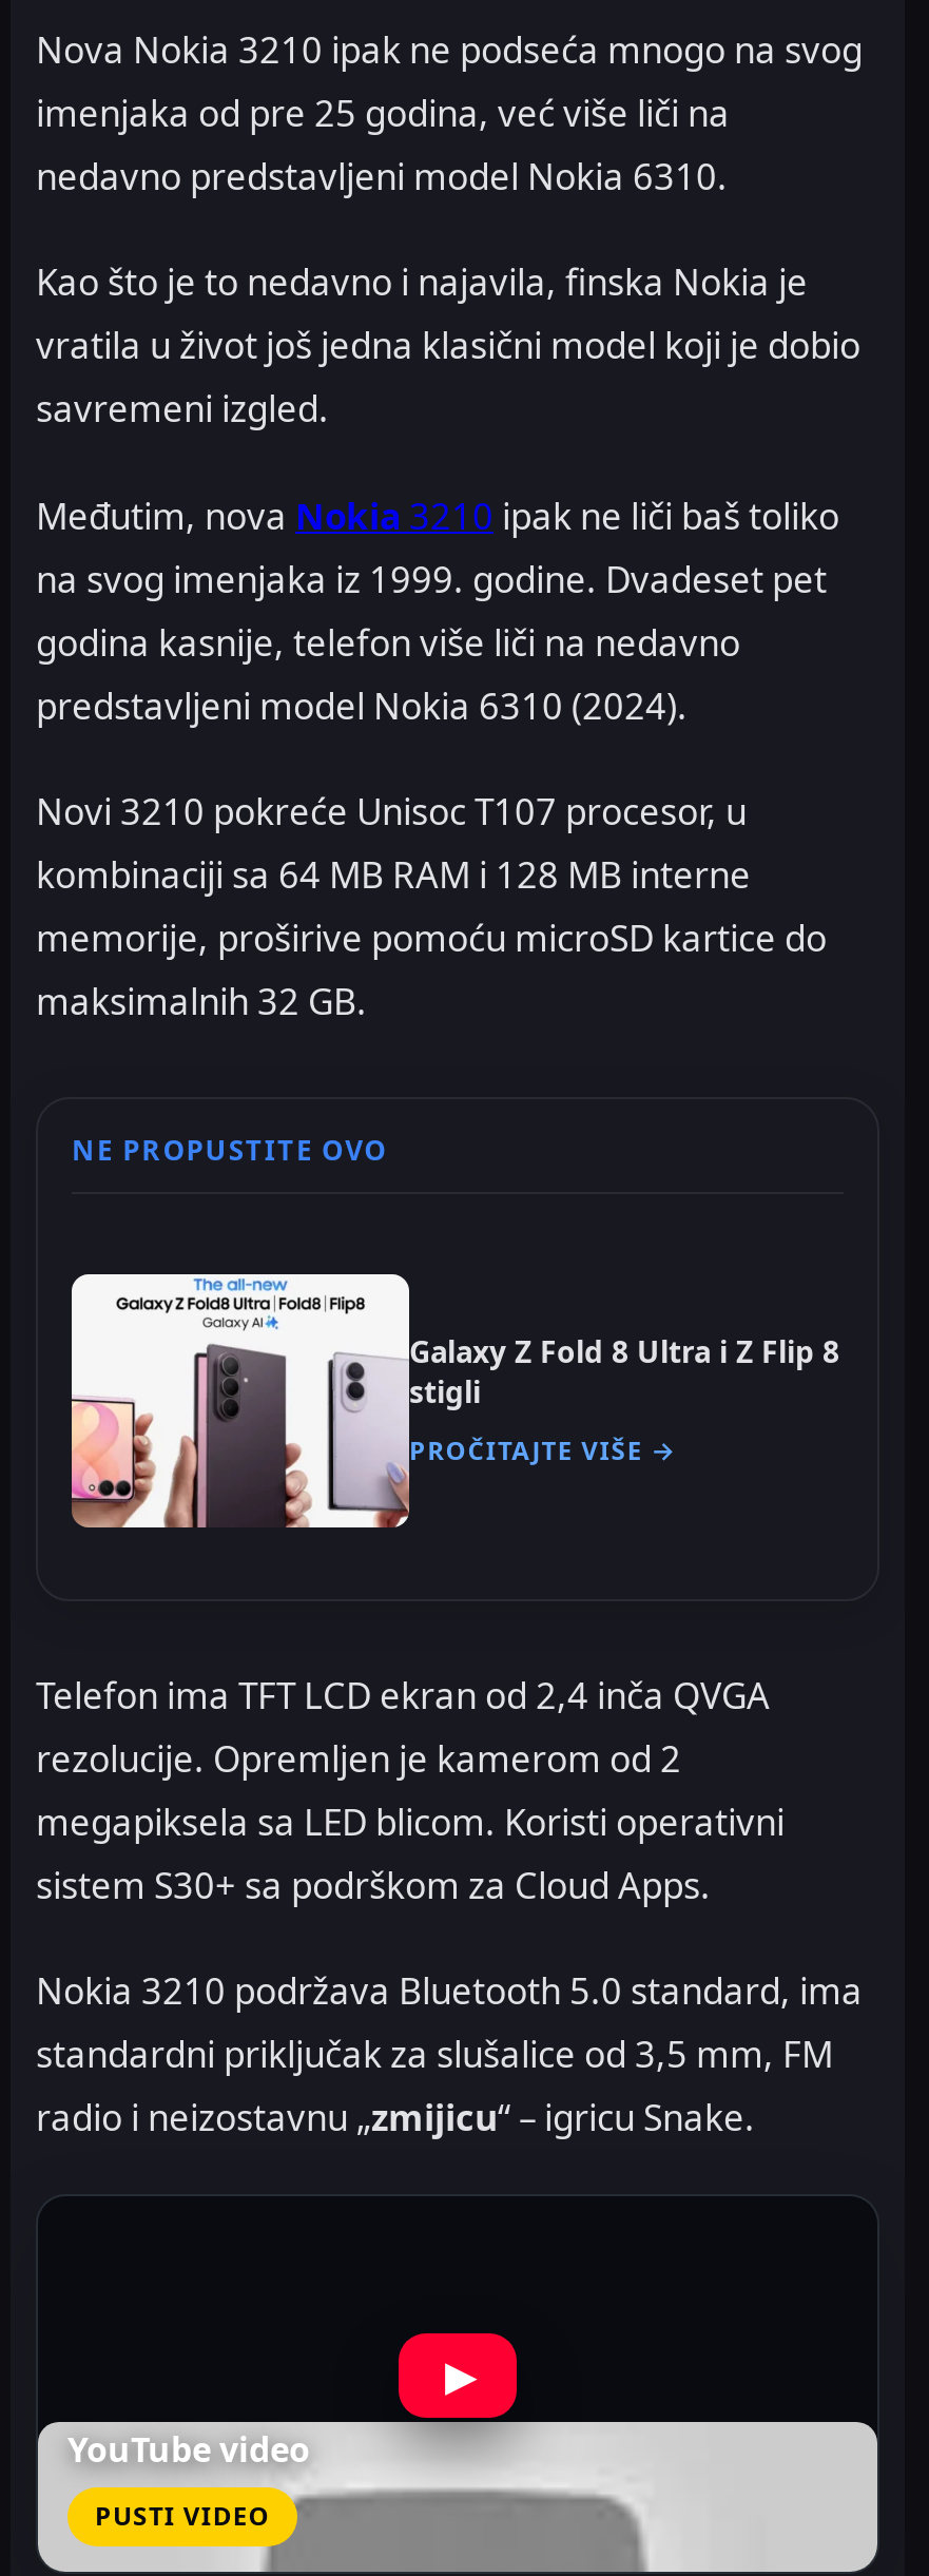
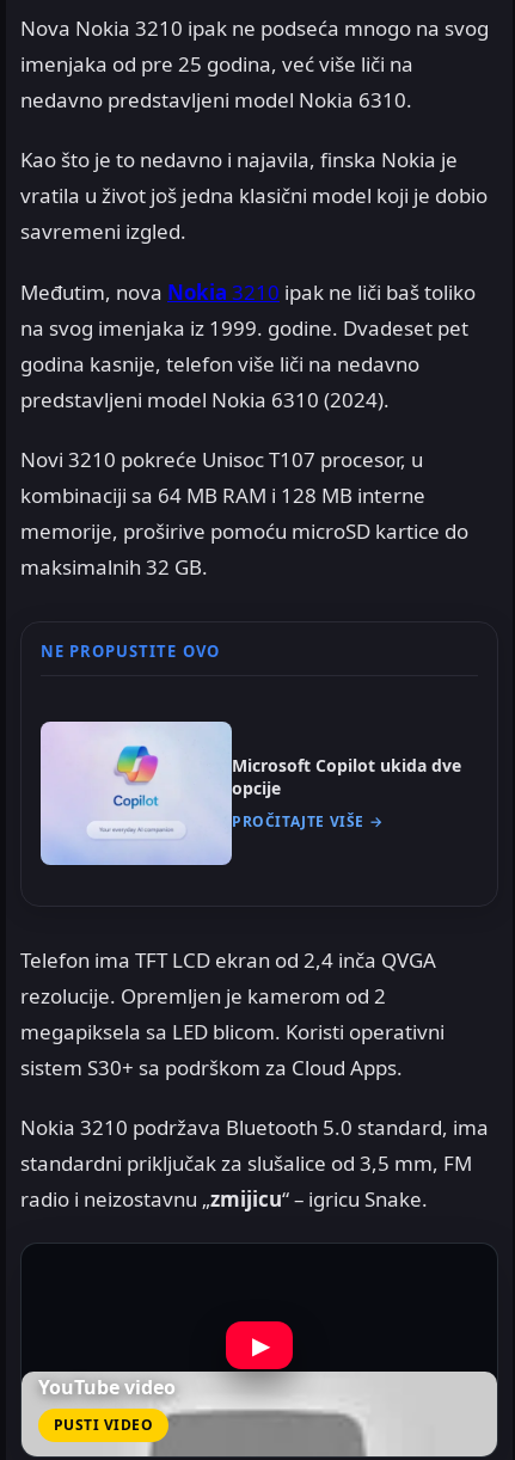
- [image]
- Galaxy Z Fold 8 Ultra i Z Flip 8
- stigli
+ [image]
+ Microsoft Copilot ukida dve
+ opcije
